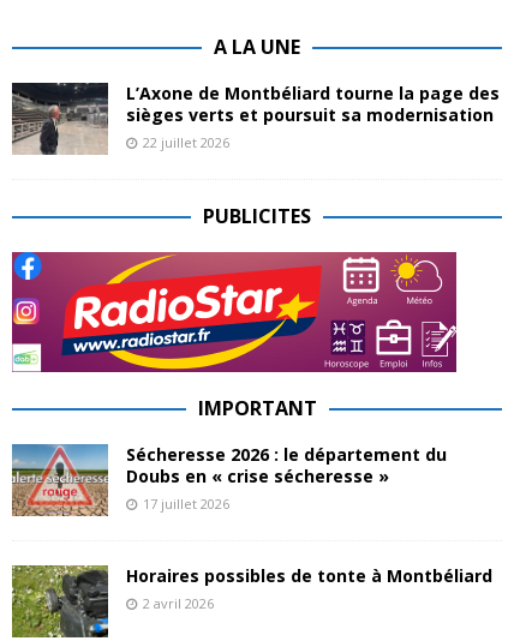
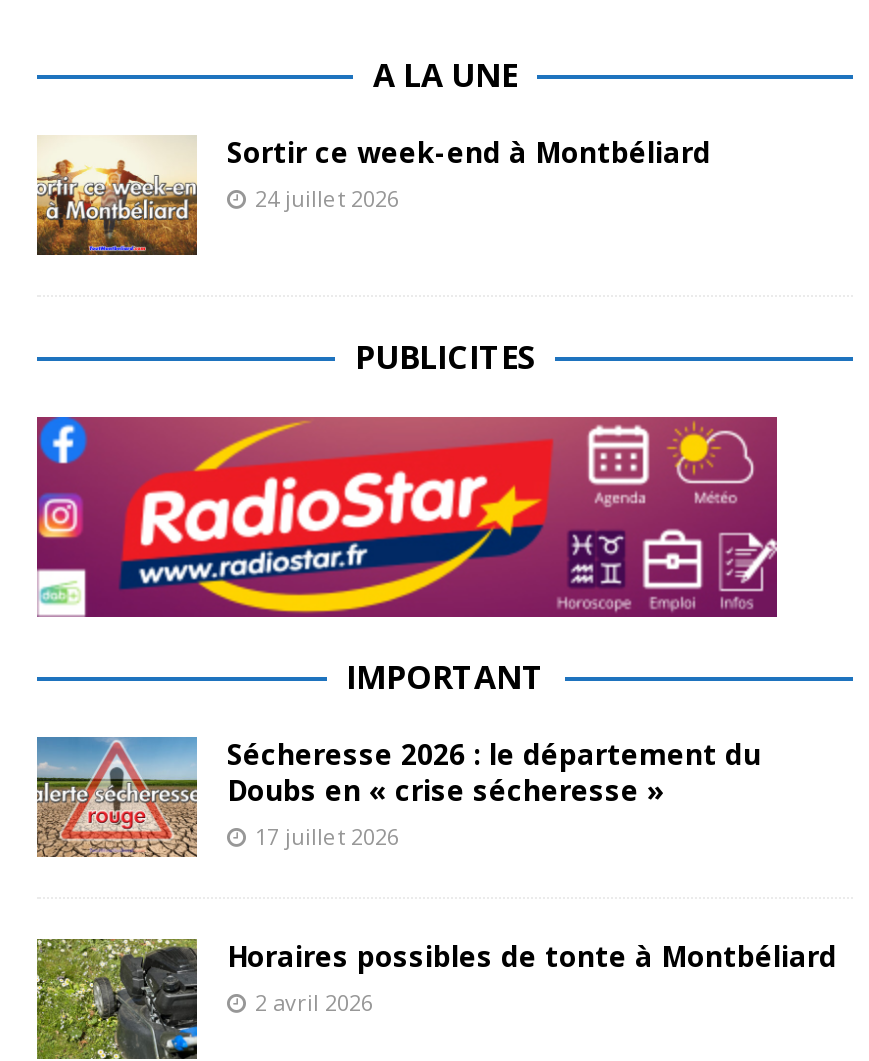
- [image]
- L’Axone de Montbéliard tourne la page des
- sièges verts et poursuit sa modernisation
- 22 juillet 2026
+ [image]
+ Sortir ce week-end à Montbéliard
+ 24 juillet 2026
